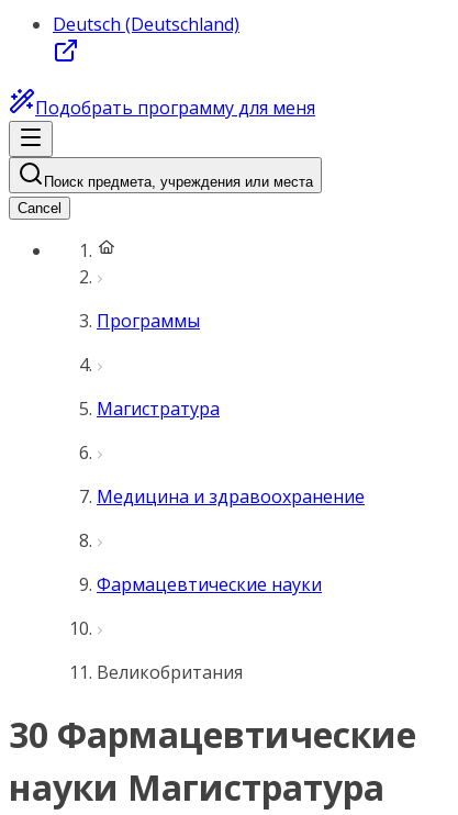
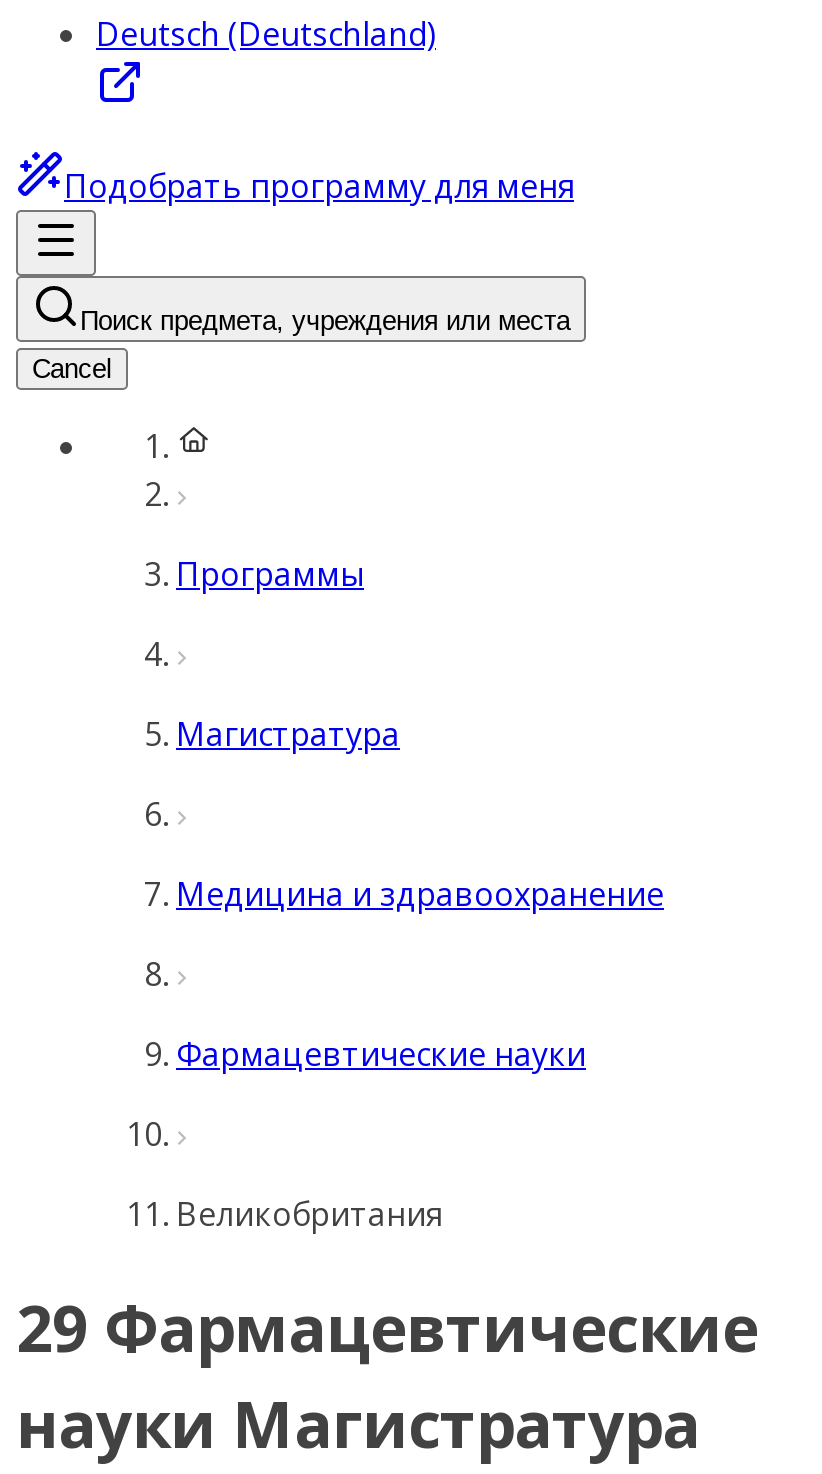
- 30 Фармацевтические
+ 29 Фармацевтические
